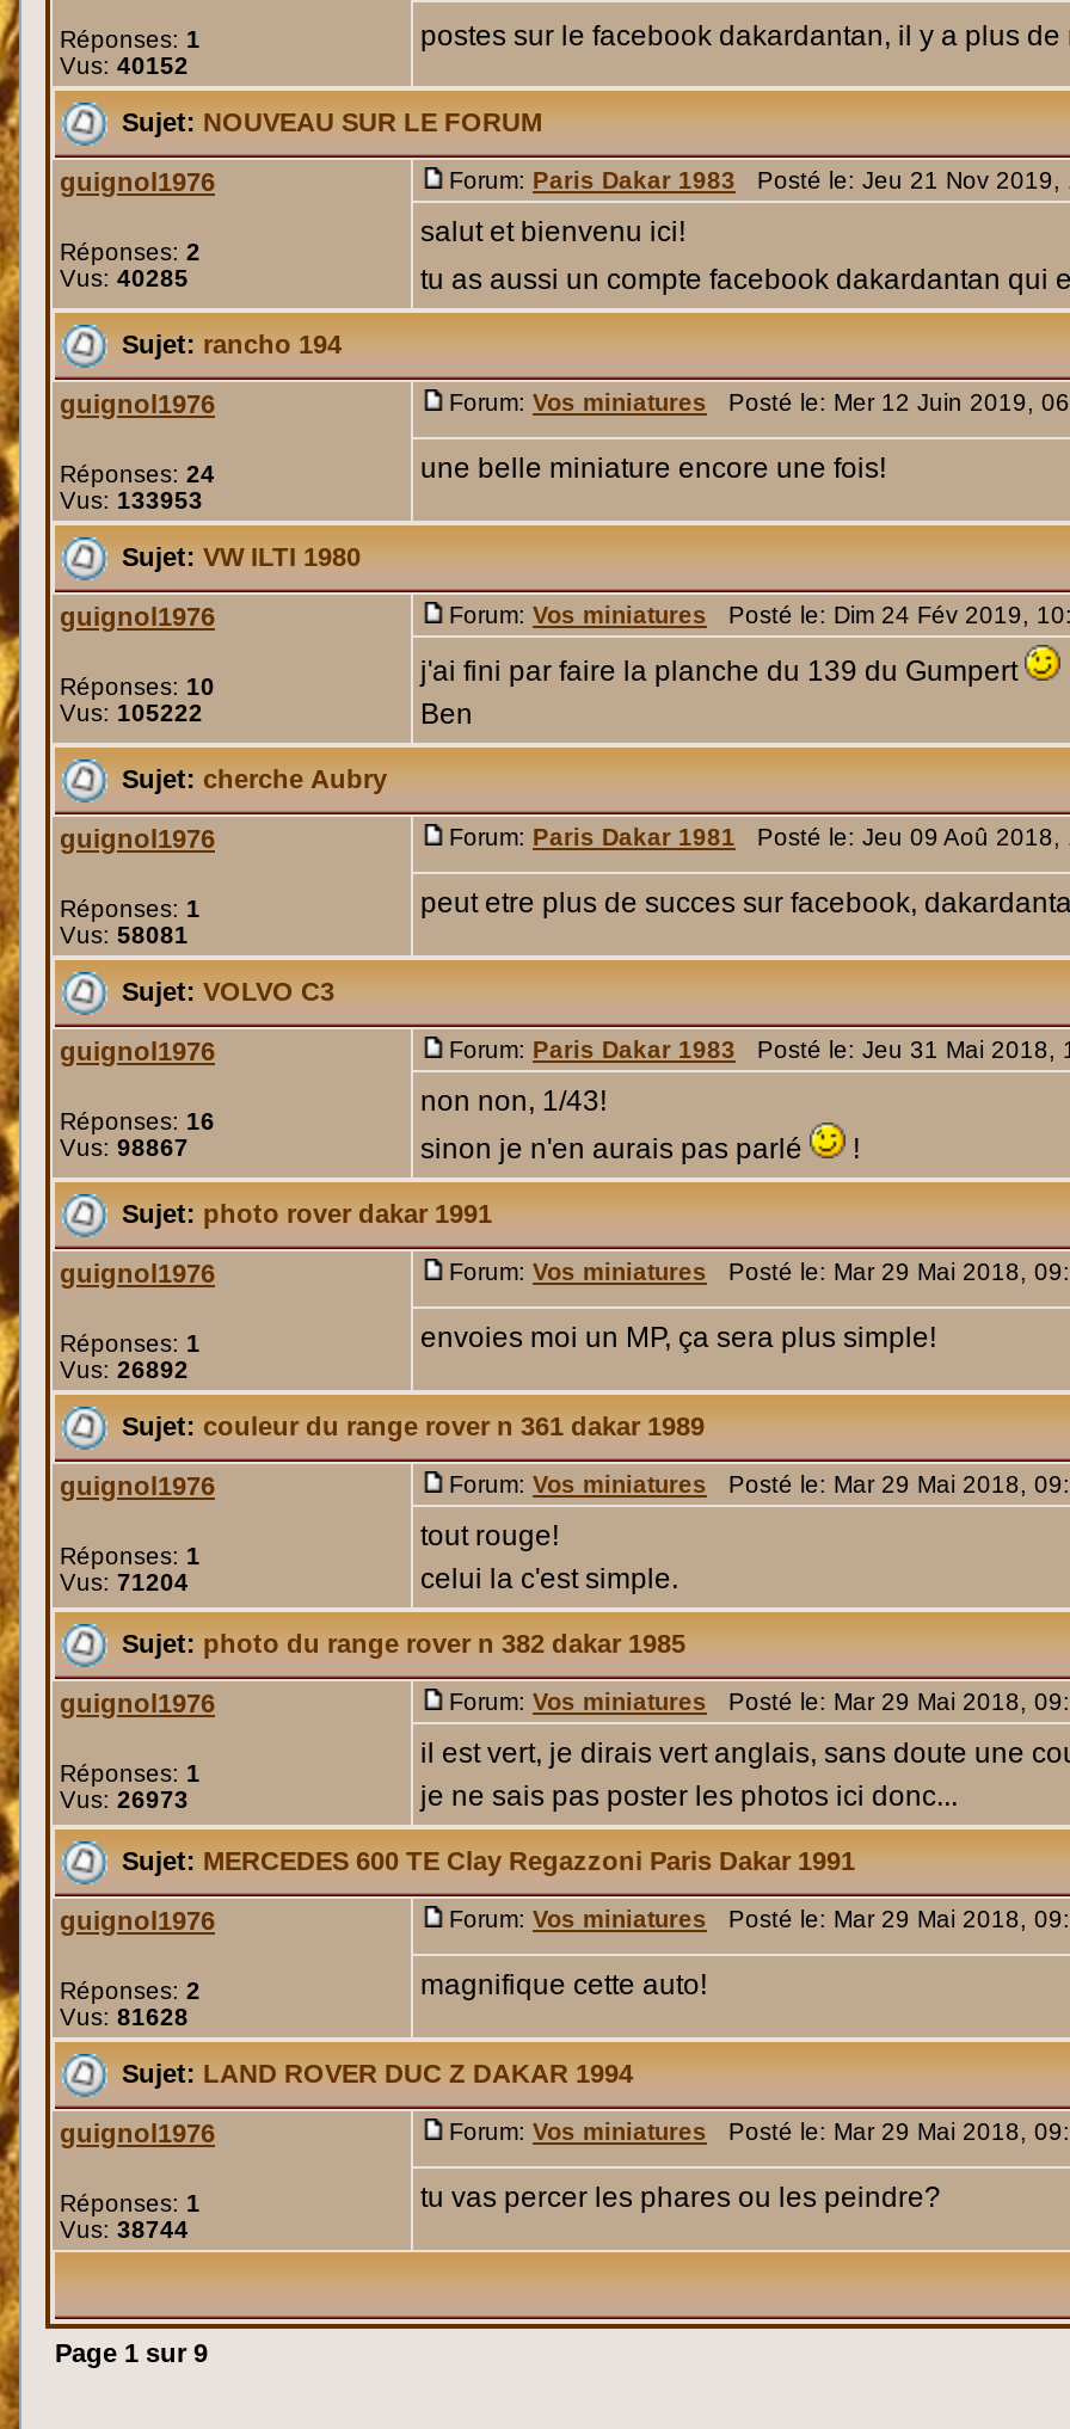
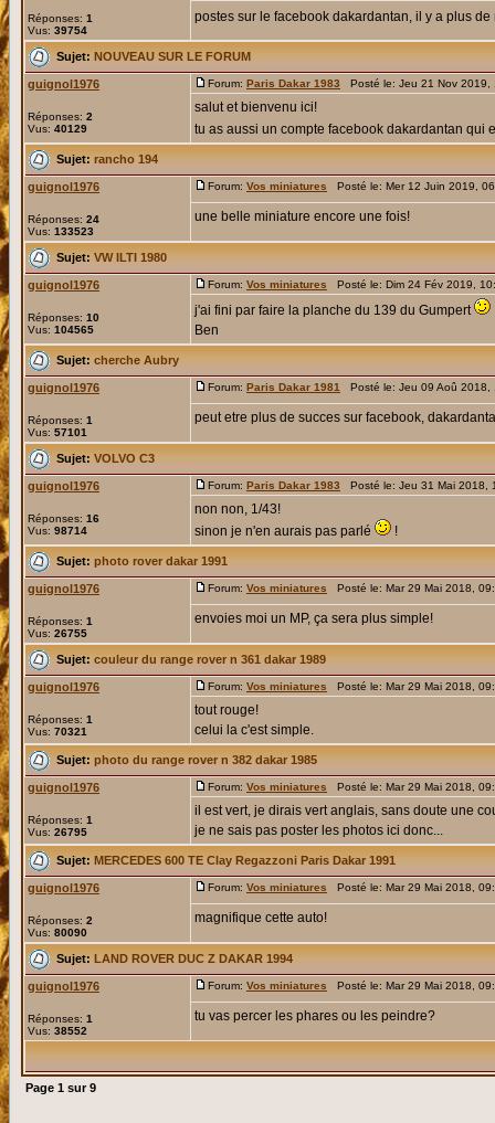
- Vus: 40152
+ Vus: 39754

- Vus: 40285
+ Vus: 40129

- Vus: 133953
+ Vus: 133523

- Vus: 105222
+ Vus: 104565

- Vus: 58081
+ Vus: 57101

- Vus: 98867
+ Vus: 98714

- Vus: 26892
+ Vus: 26755

- Vus: 71204
+ Vus: 70321

- Vus: 26973
+ Vus: 26795

- Vus: 81628
+ Vus: 80090

- Vus: 38744
+ Vus: 38552
